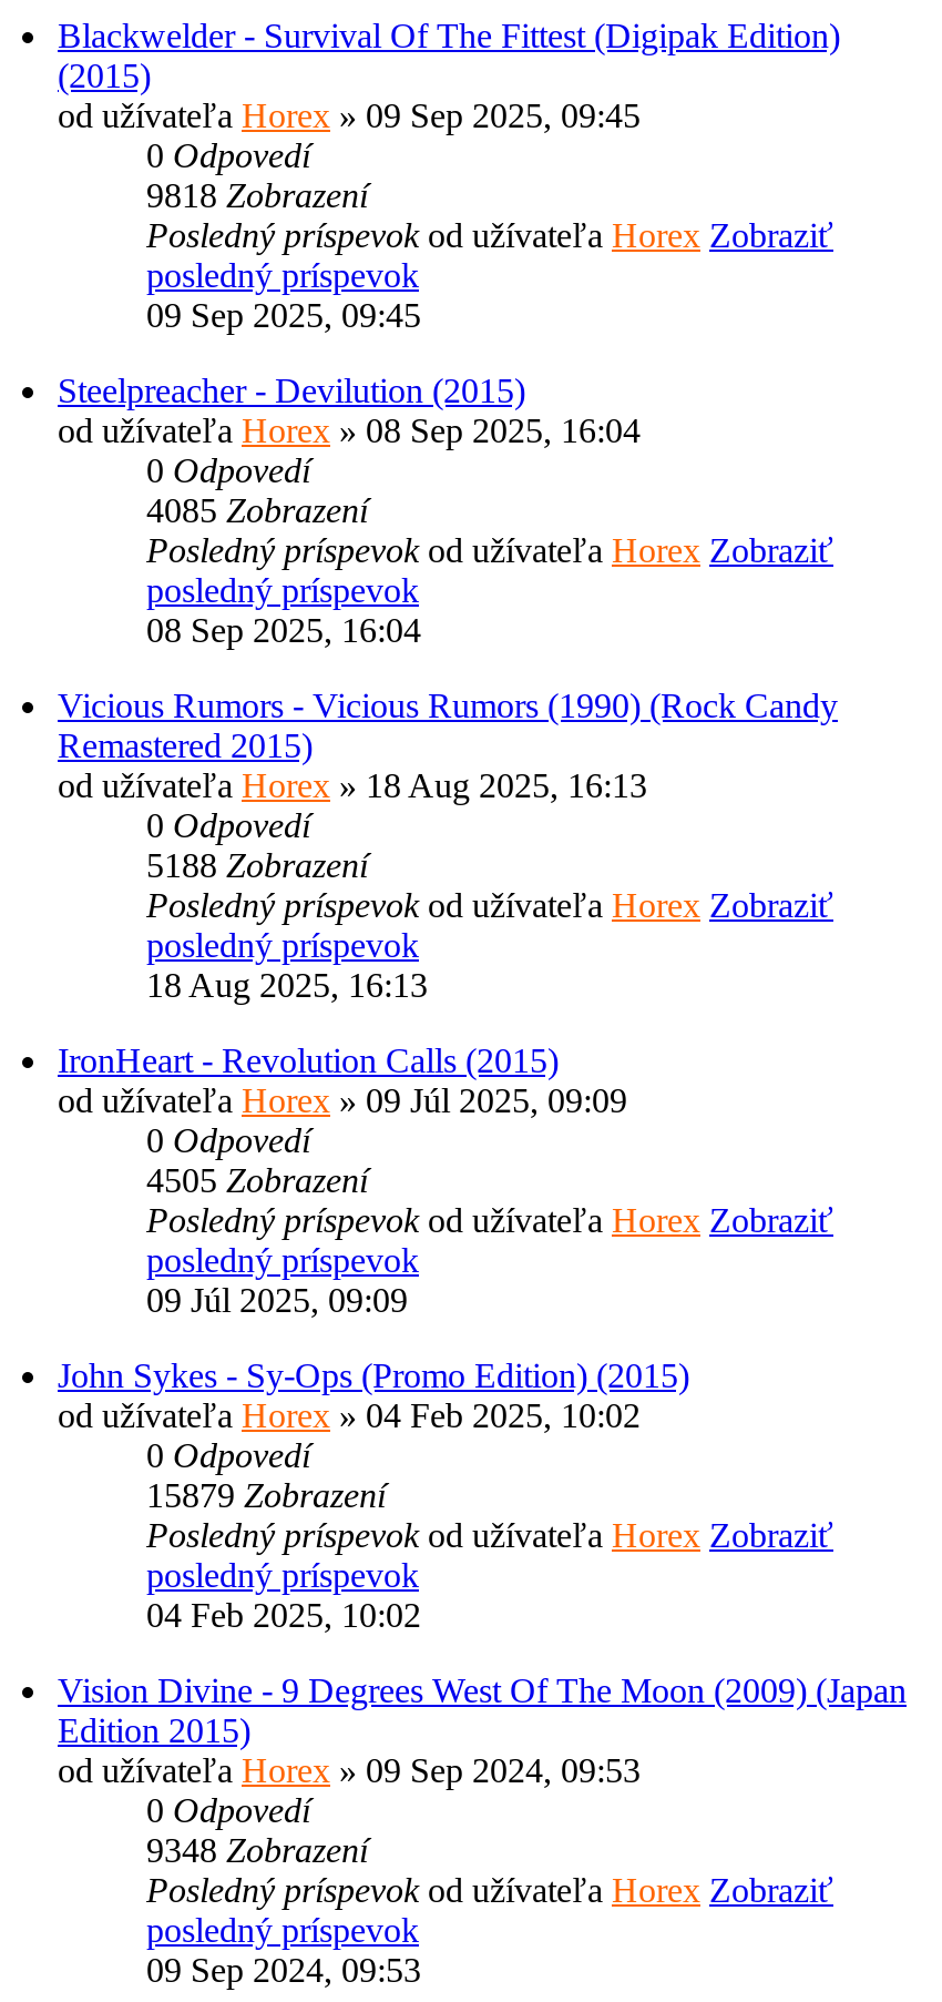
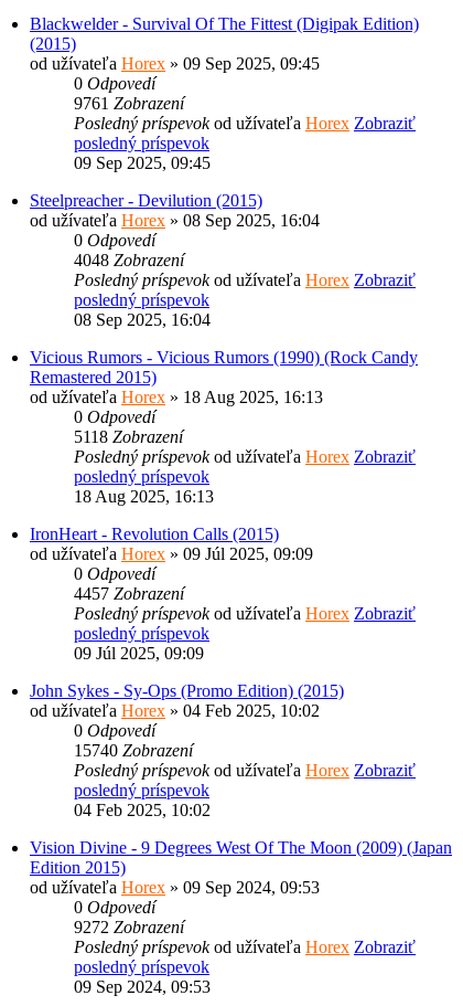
- 9818Zobrazení
+ 9761Zobrazení

- 4085Zobrazení
+ 4048Zobrazení

- 5188Zobrazení
+ 5118Zobrazení

- 4505Zobrazení
+ 4457Zobrazení

- 15879 Zobrazení
+ 15740 Zobrazení

- 9348Zobrazení
+ 9272Zobrazení
